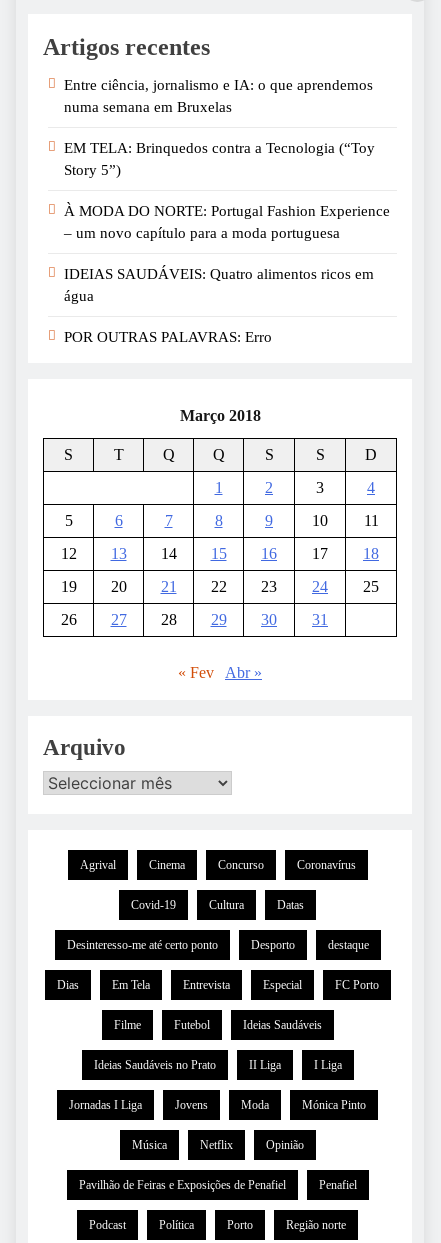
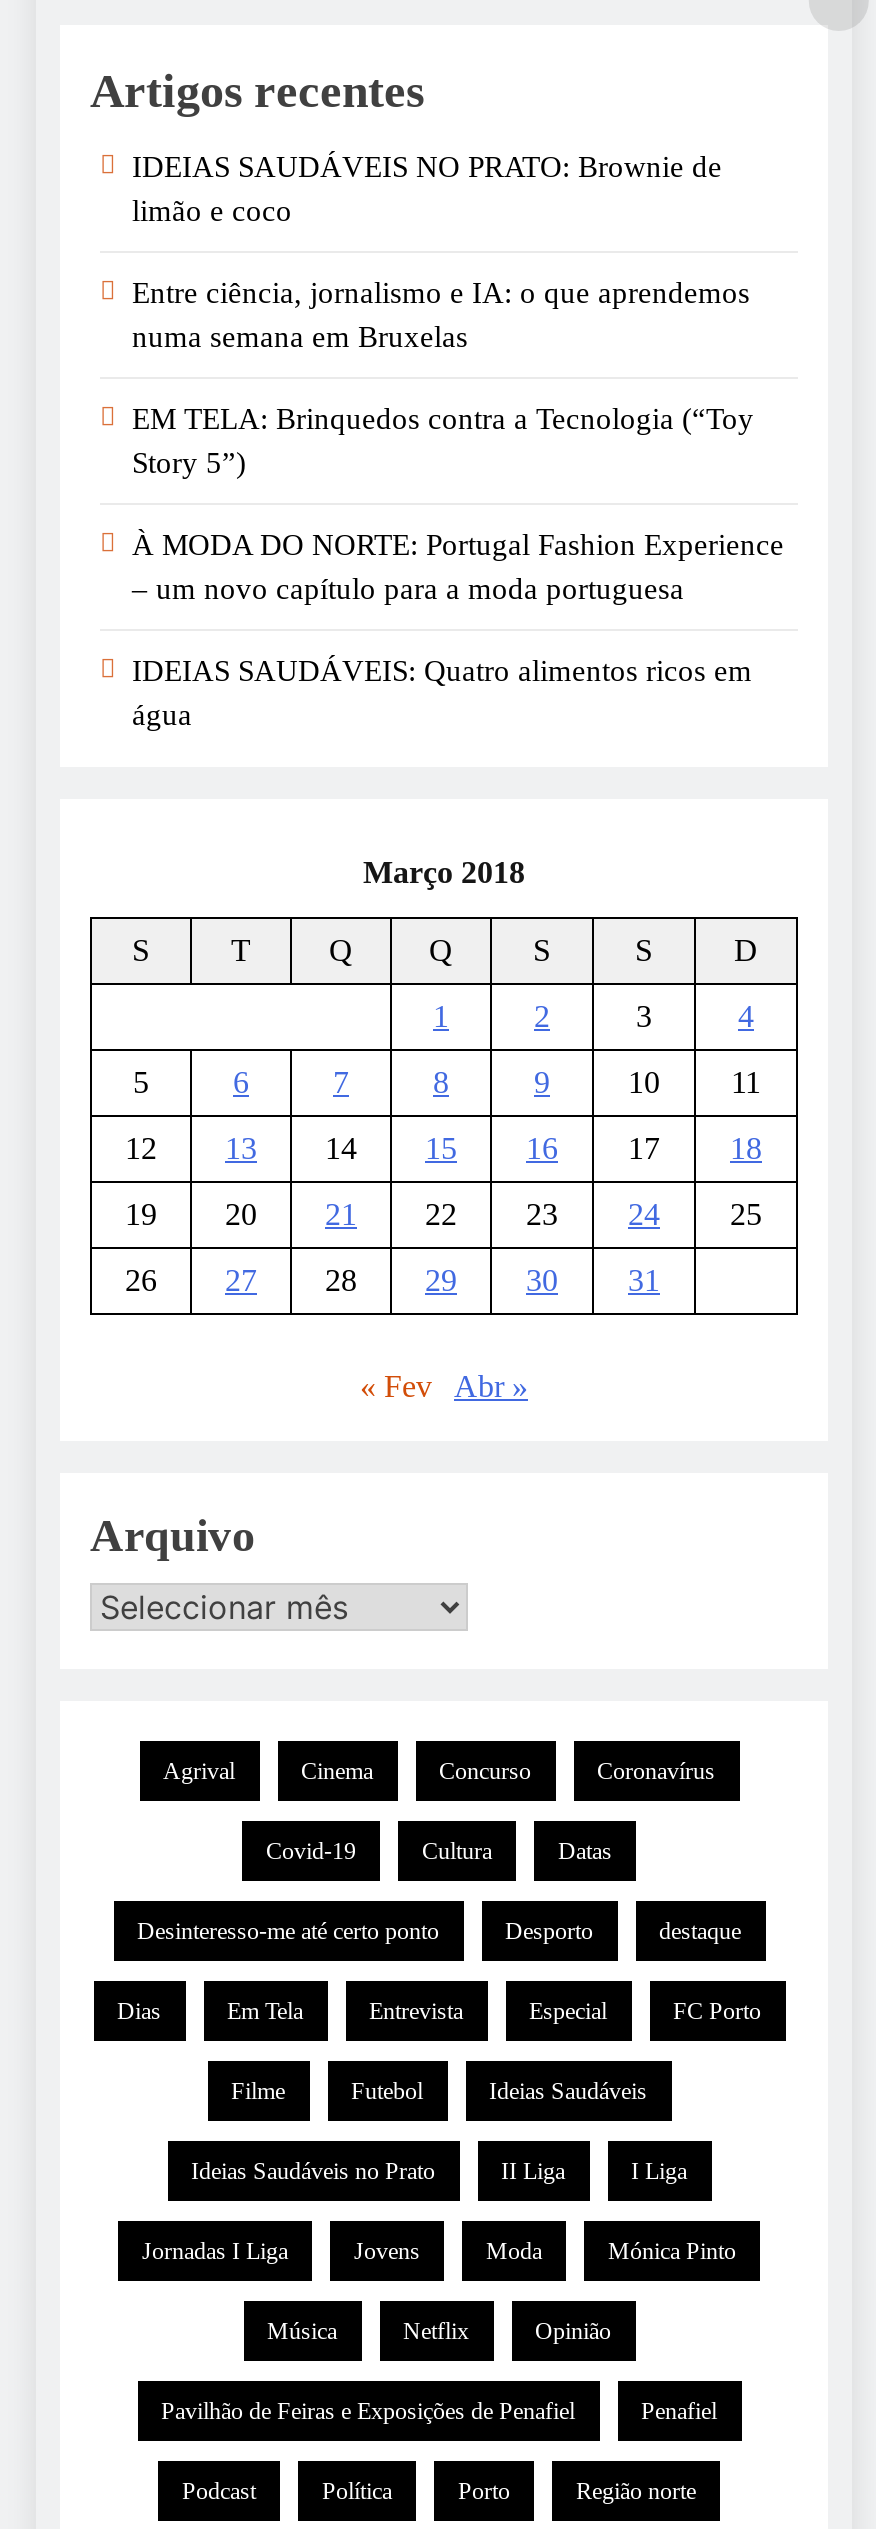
+ IDEIAS SAUDÁVEIS NO PRATO: Brownie de
+ limão e coco

moved down: Entre ciência, jornalismo e IA: o que aprendemos | numa semana em Bruxelas | EM TELA: Brinquedos contra a Tecnologia (“Toy | Story 5”) | À MODA DO NORTE: Portugal Fashion Experience | – um novo capítulo para a moda portuguesa | IDEIAS SAUDÁVEIS: Quatro alimentos ricos em | água

- POR OUTRAS PALAVRAS: Erro
